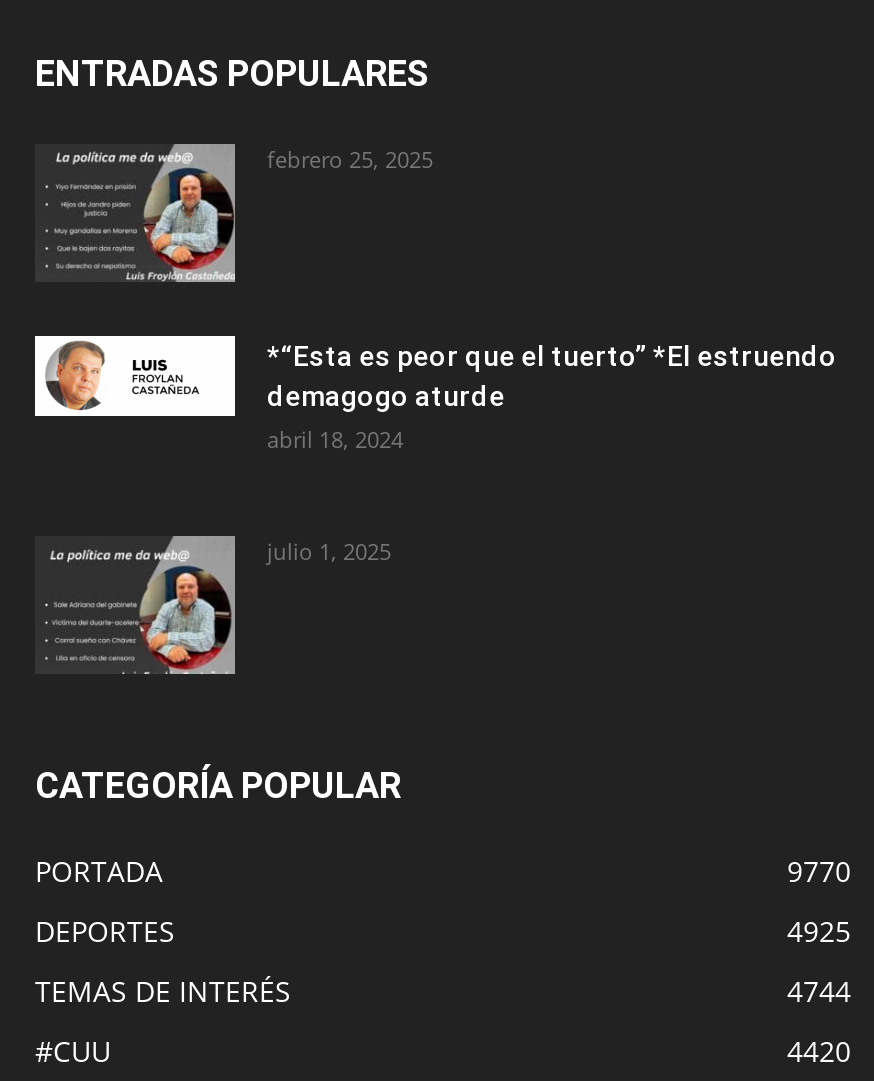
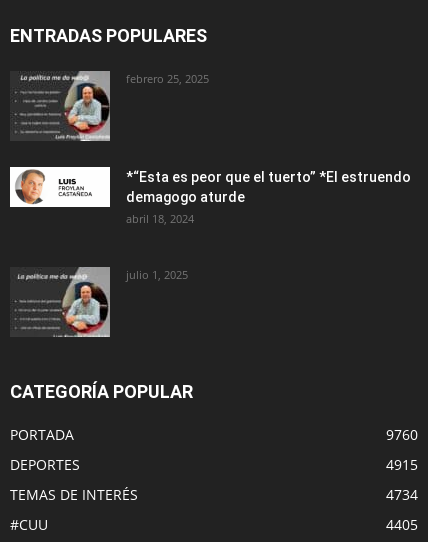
- 9770
+ 9760

- 4925
+ 4915

- 4744
+ 4734

- 4420
+ 4405
